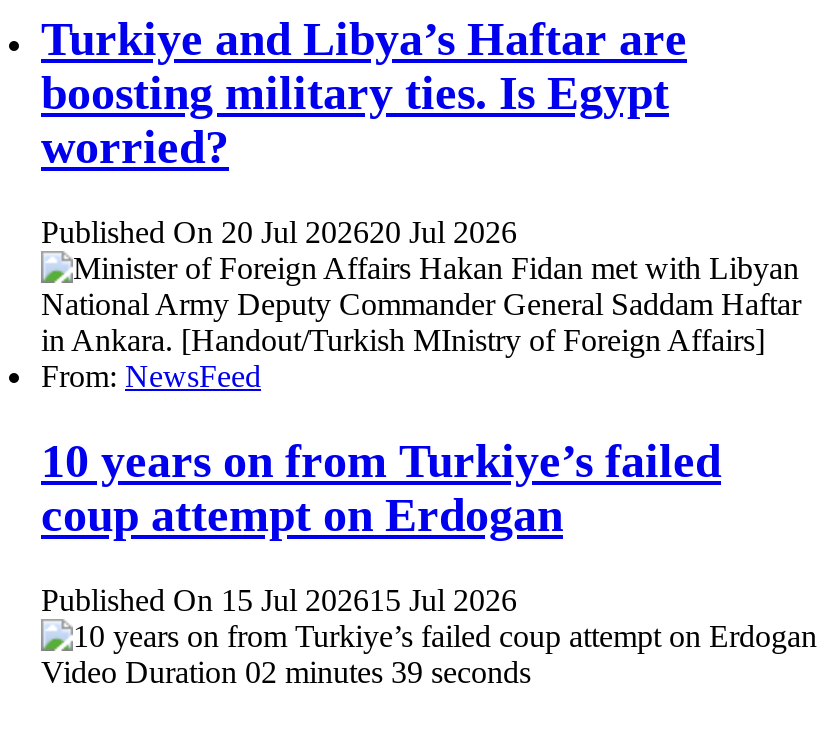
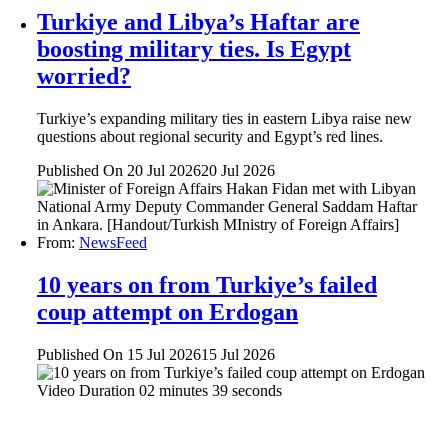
+ Turkiye’s expanding military ties in eastern Libya raise new
+ questions about regional security and Egypt’s red lines.
